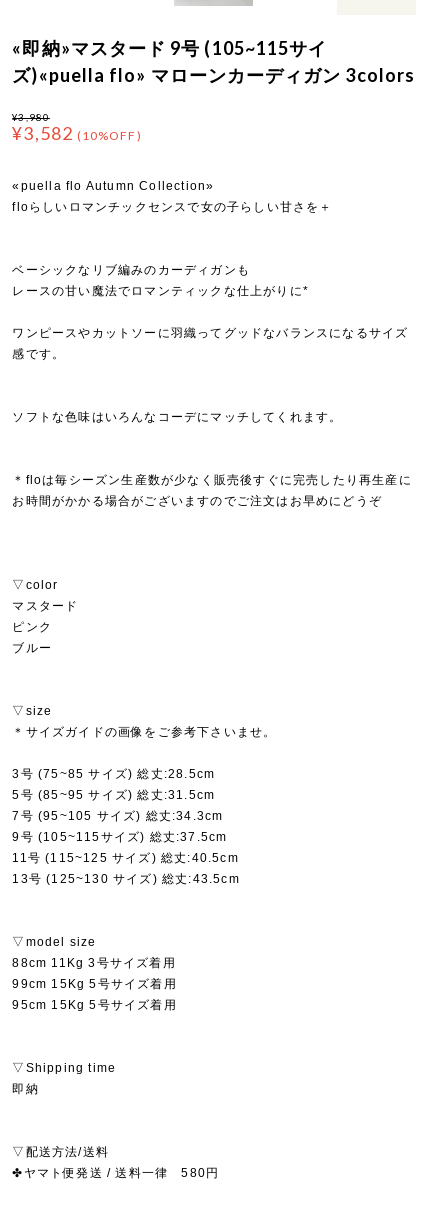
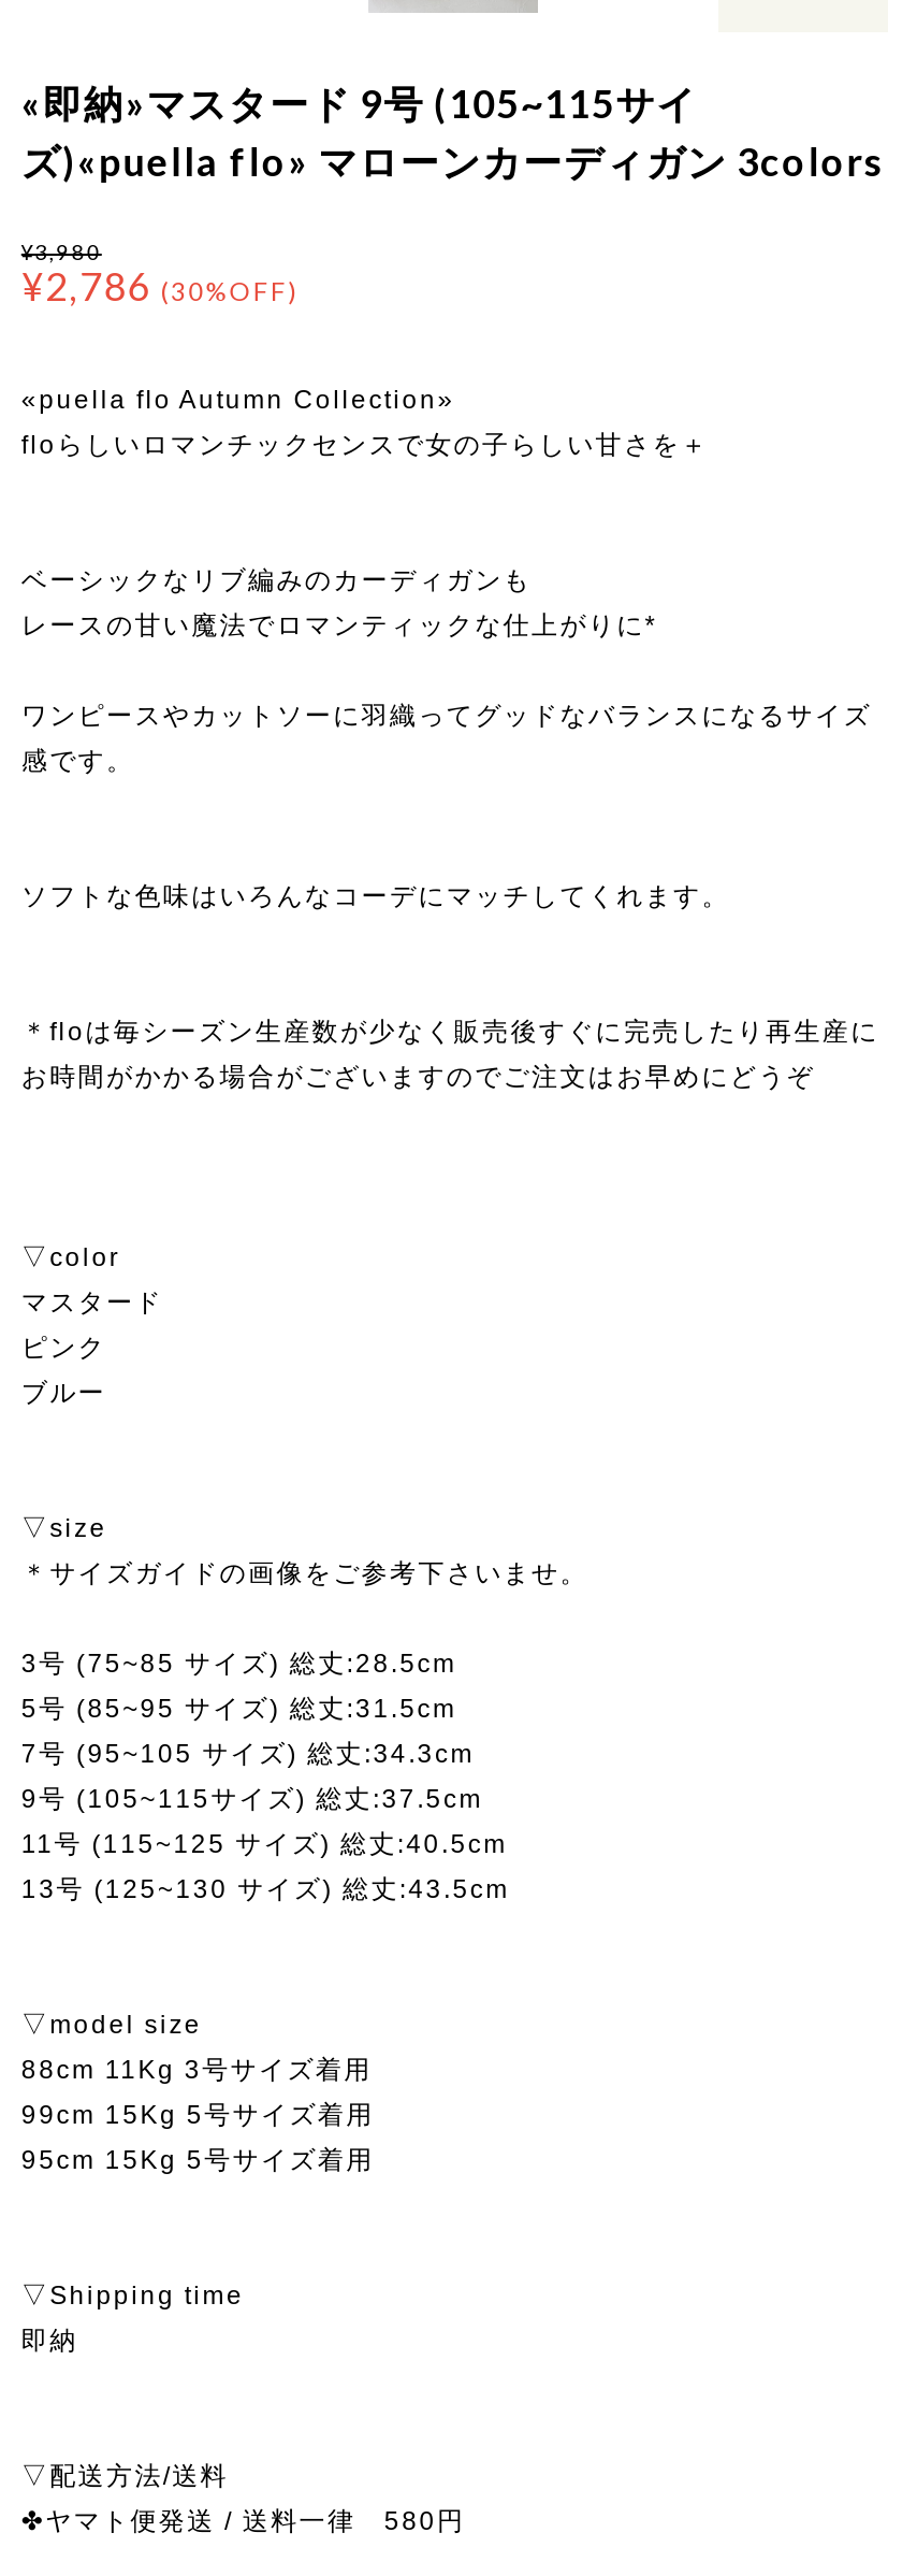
- ¥3,582 (10%OFF)
+ ¥2,786 (30%OFF)
